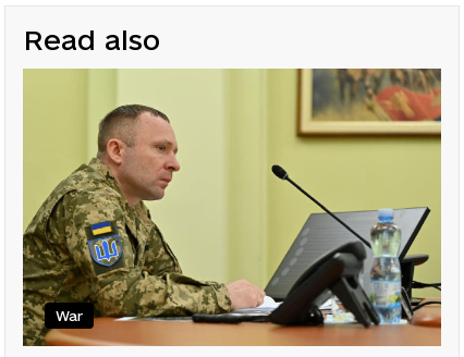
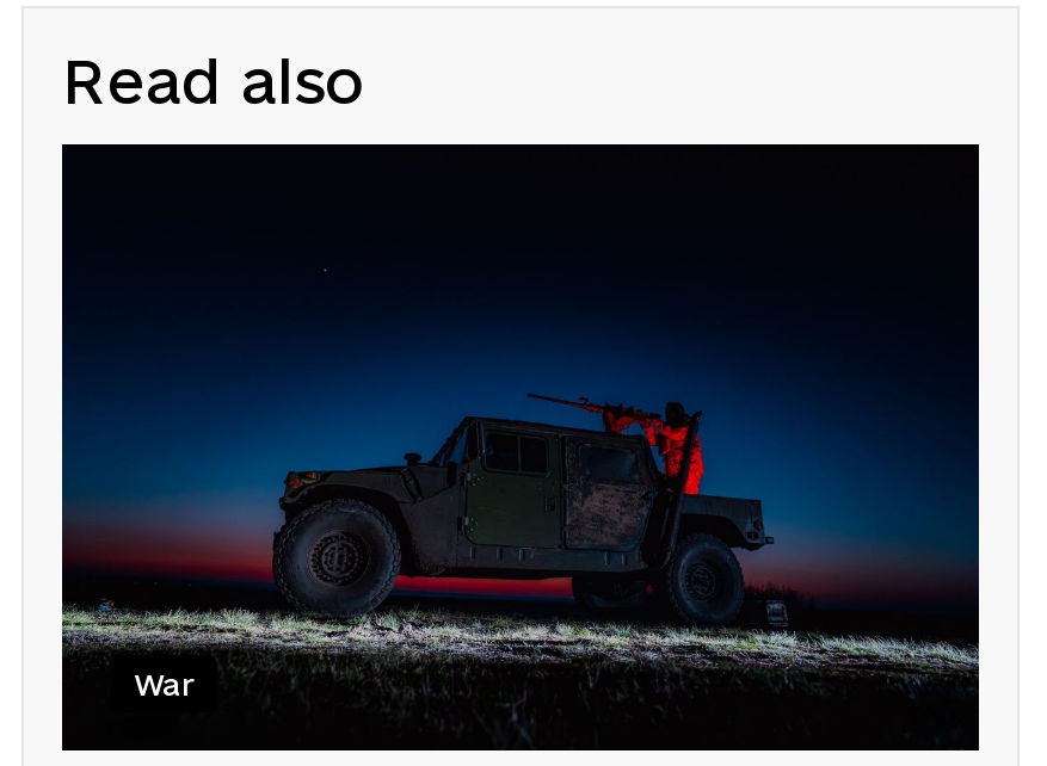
- [image]
+ [image]
